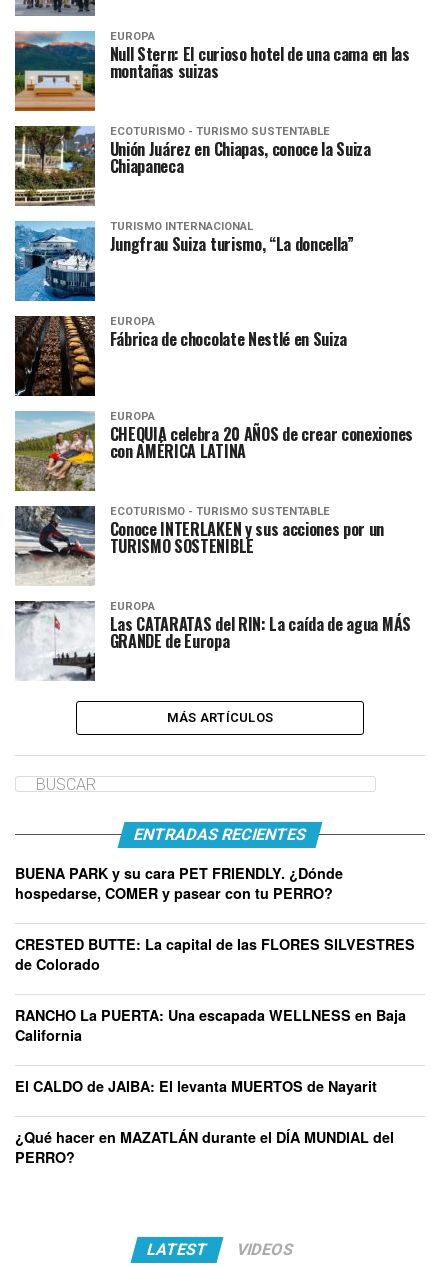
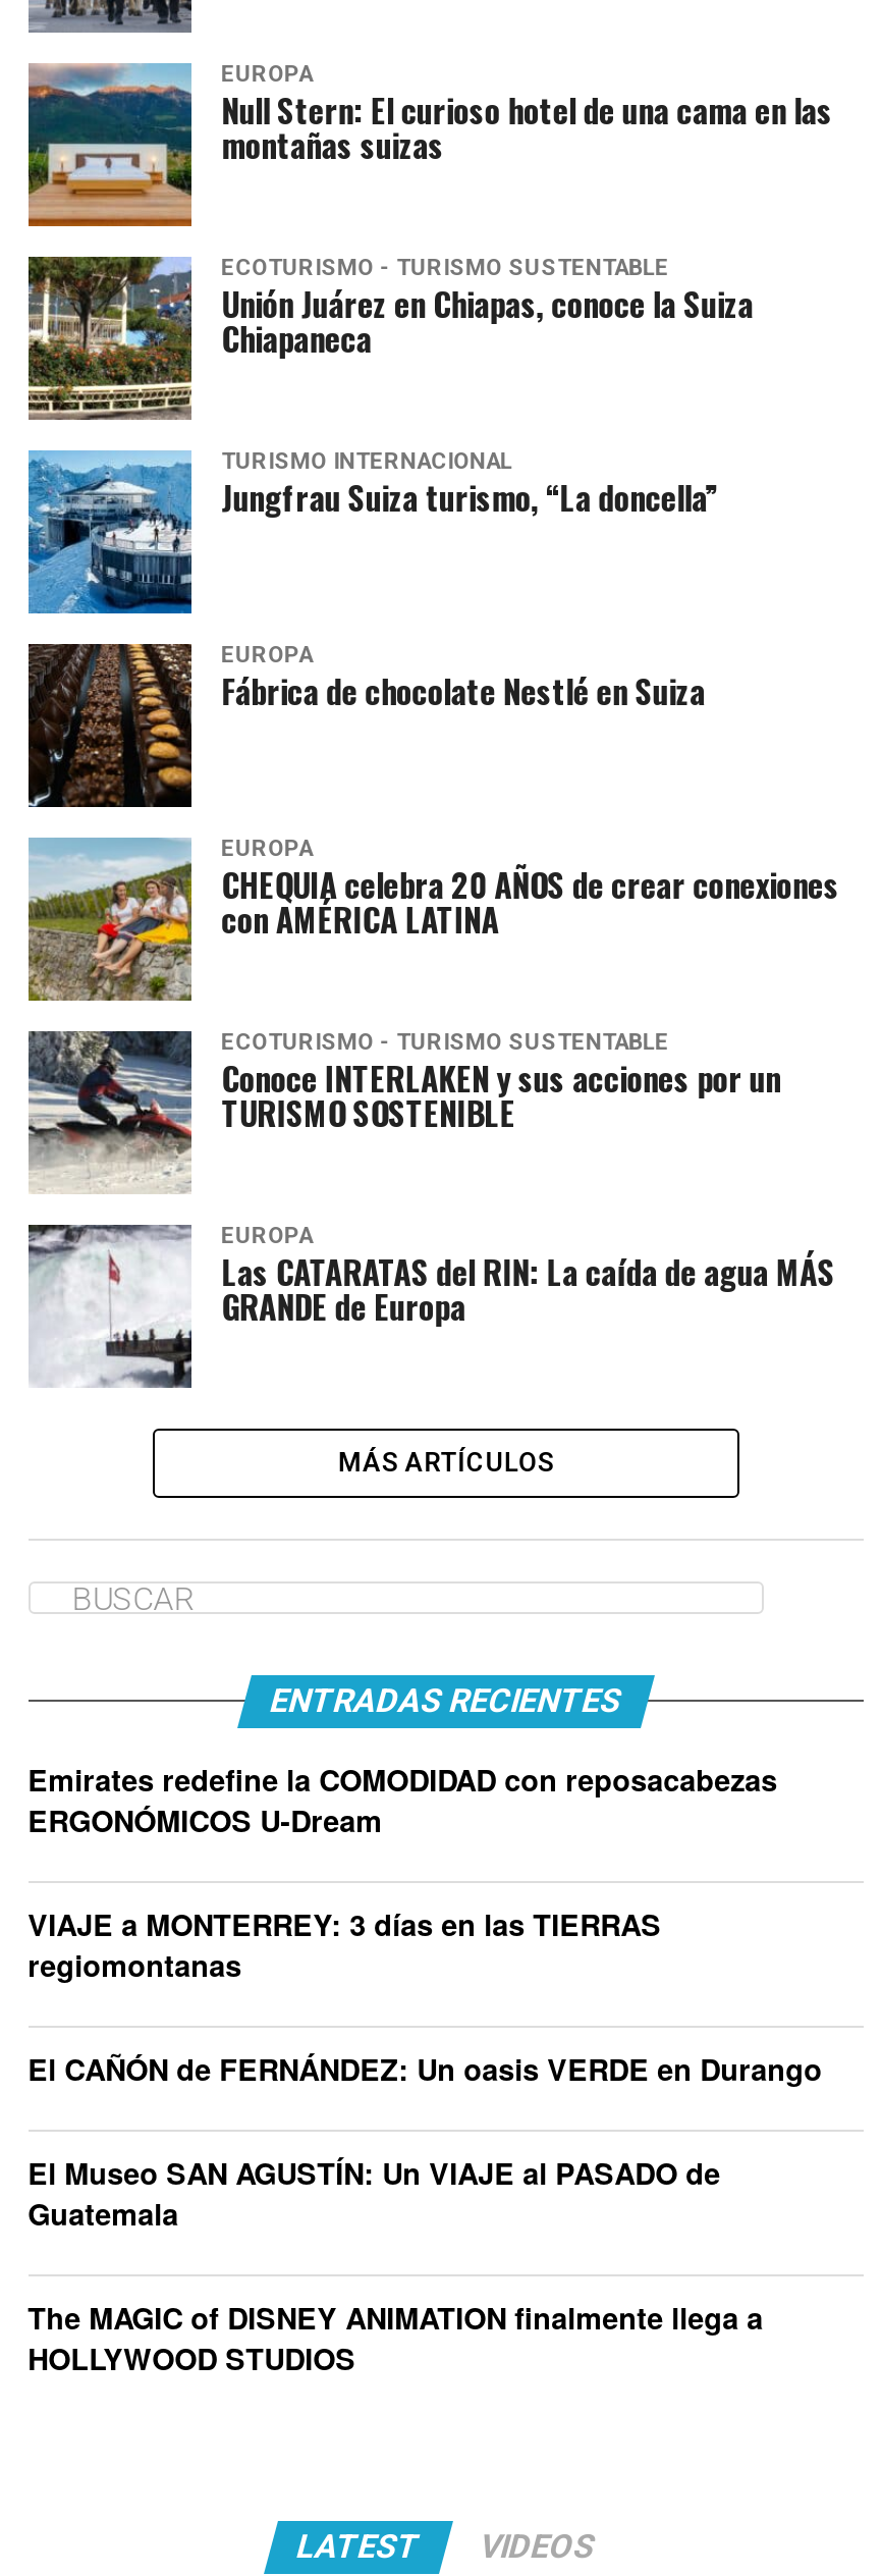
- BUENA PARK y su cara PET FRIENDLY. ¿Dónde
- hospedarse, COMER y pasear con tu PERRO?
+ Emirates redefine la COMODIDAD con reposacabezas
+ ERGONÓMICOS U-Dream

- CRESTED BUTTE: La capital de las FLORES SILVESTRES
- de Colorado
+ VIAJE a MONTERREY: 3 días en las TIERRAS
+ regiomontanas

- RANCHO La PUERTA: Una escapada WELLNESS en Baja
- California
+ El CAÑÓN de FERNÁNDEZ: Un oasis VERDE en Durango

- El CALDO de JAIBA: El levanta MUERTOS de Nayarit
+ El Museo SAN AGUSTÍN: Un VIAJE al PASADO de
+ Guatemala

- ¿Qué hacer en MAZATLÁN durante el DÍA MUNDIAL del
- PERRO?
+ The MAGIC of DISNEY ANIMATION finalmente llega a
+ HOLLYWOOD STUDIOS
